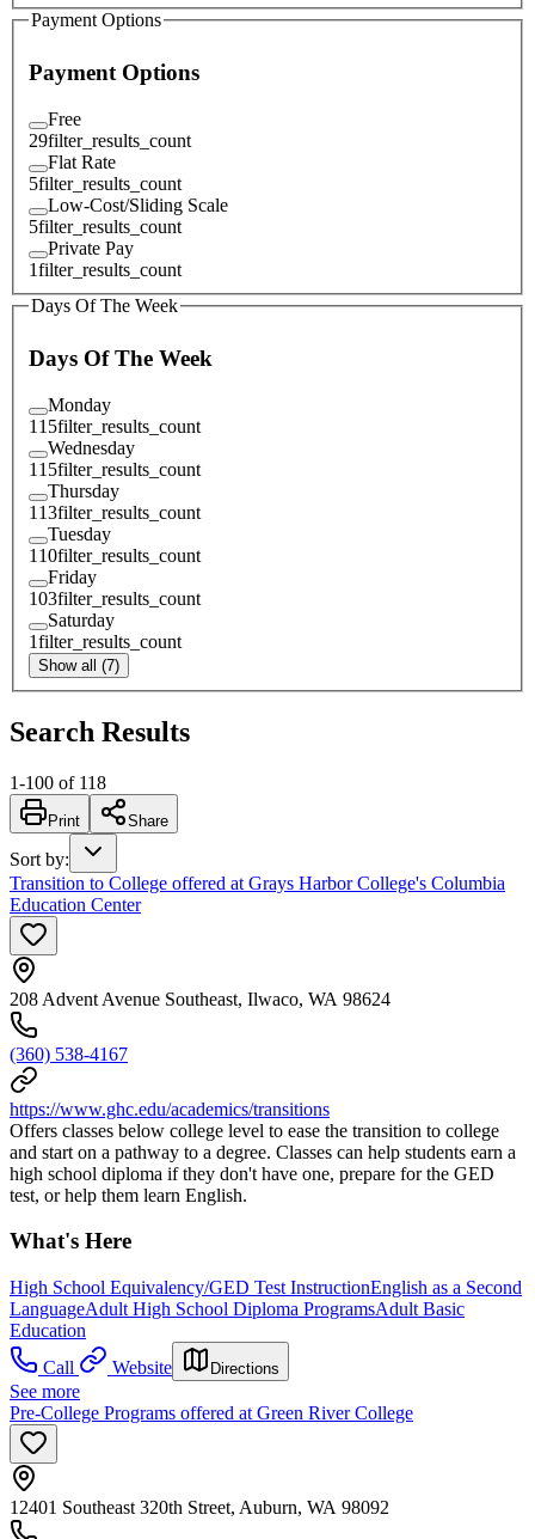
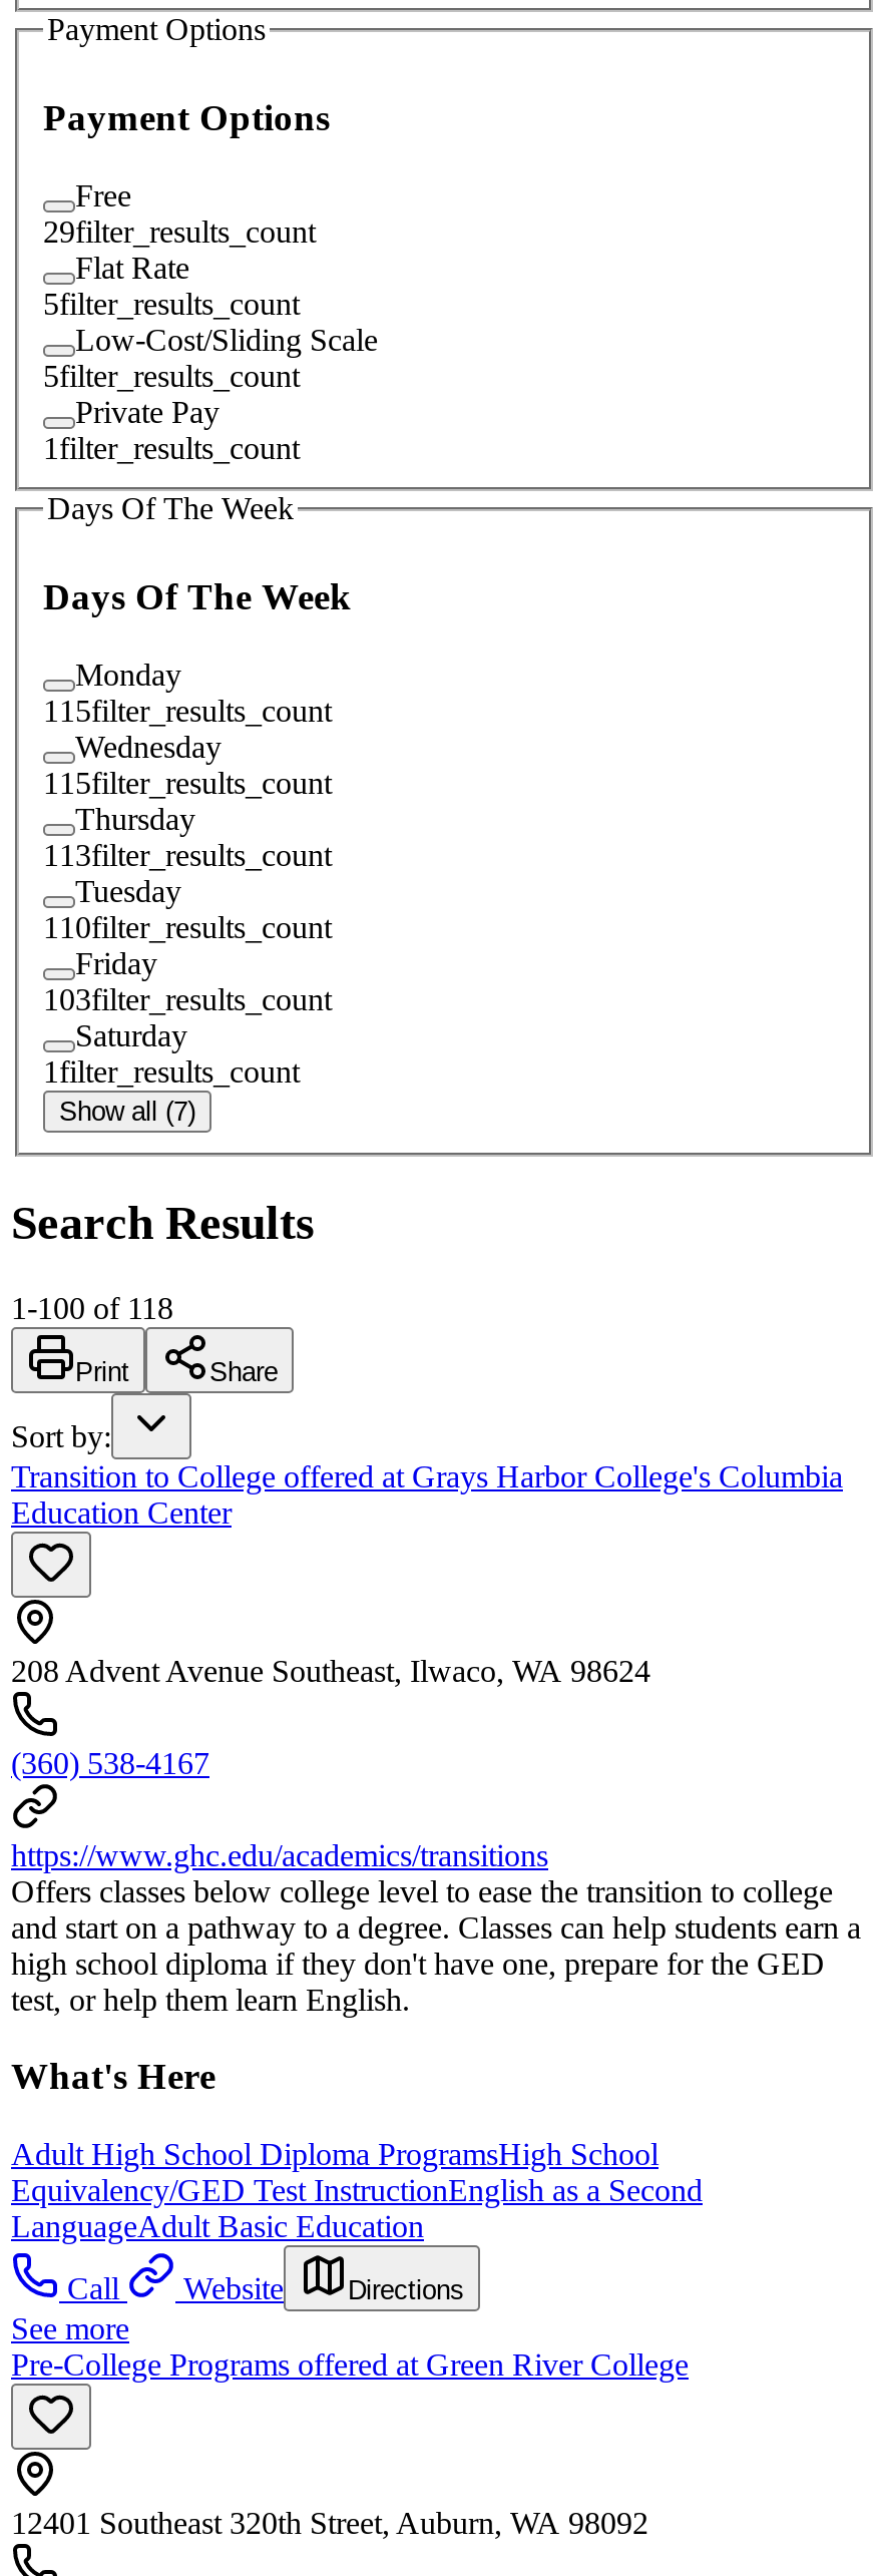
- High School Equivalency/GED Test InstructionEnglish as a Second
- LanguageAdult High School Diploma ProgramsAdult Basic
- Education
+ Adult High School Diploma ProgramsHigh School
+ Equivalency/GED Test InstructionEnglish as a Second
+ LanguageAdult Basic Education
